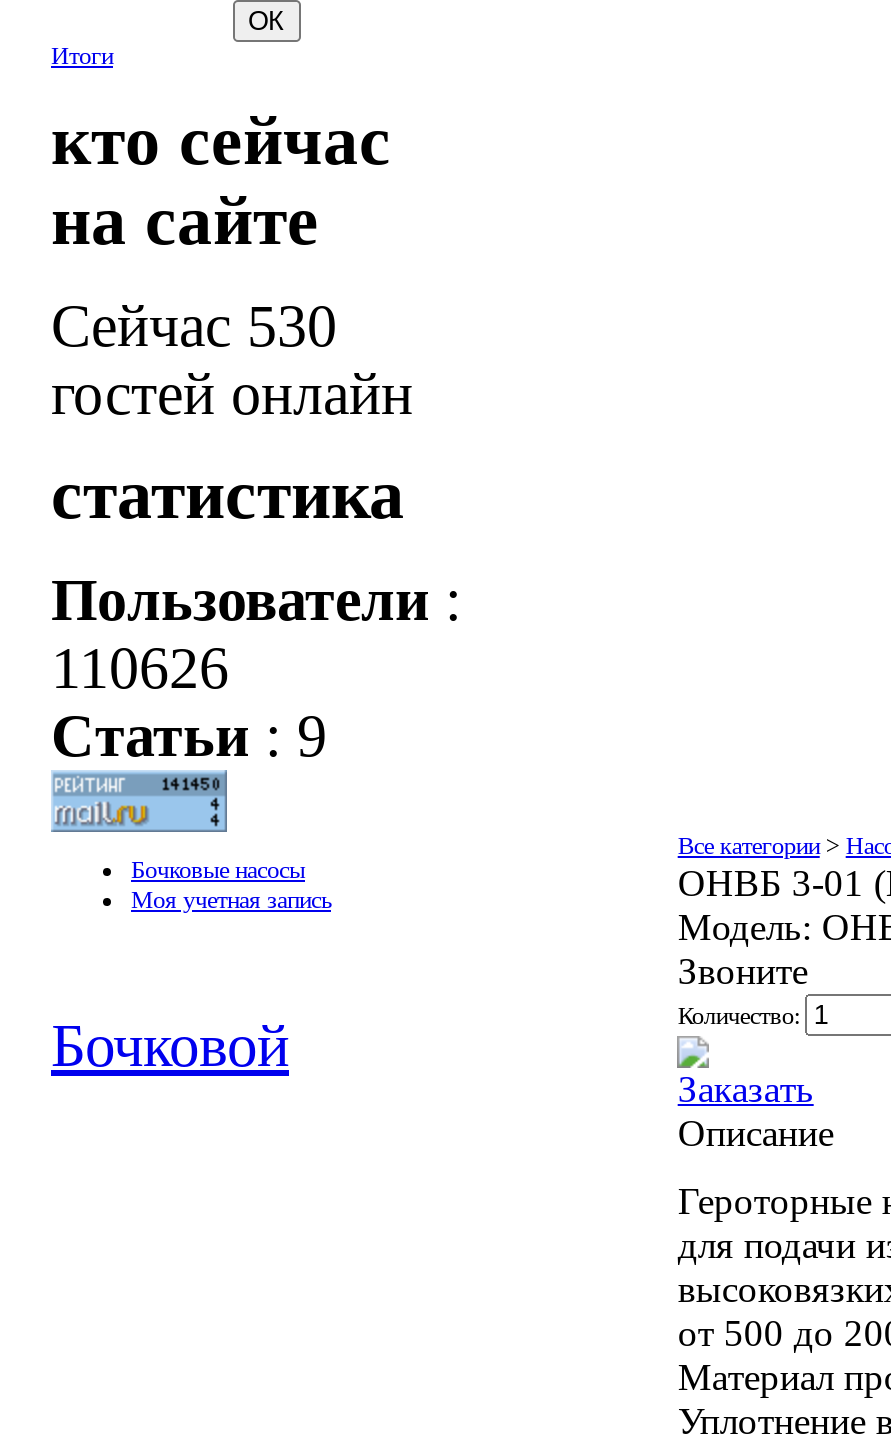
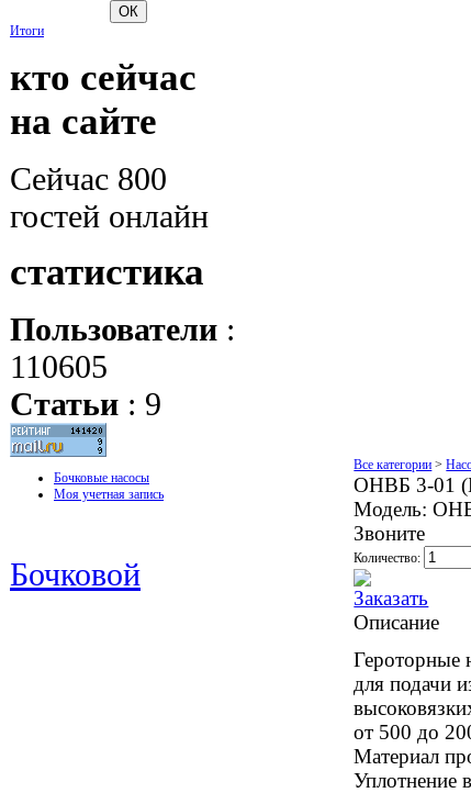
- Сейчас 530
+ Сейчас 800

- 110626
+ 110605
